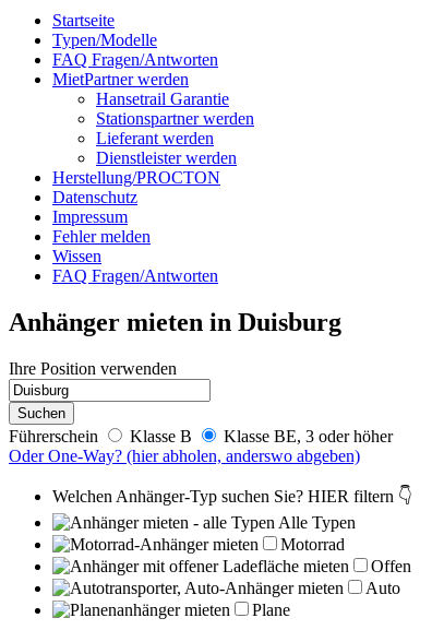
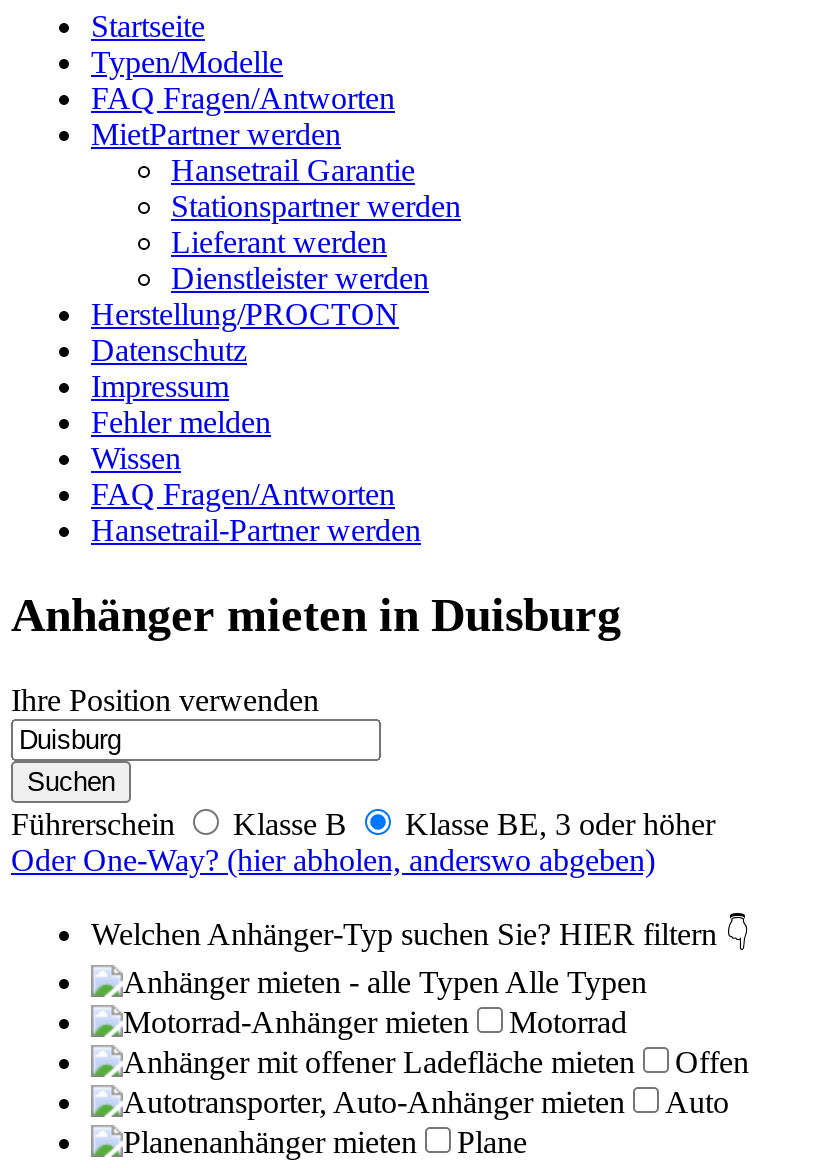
+ Hansetrail-Partner werden
